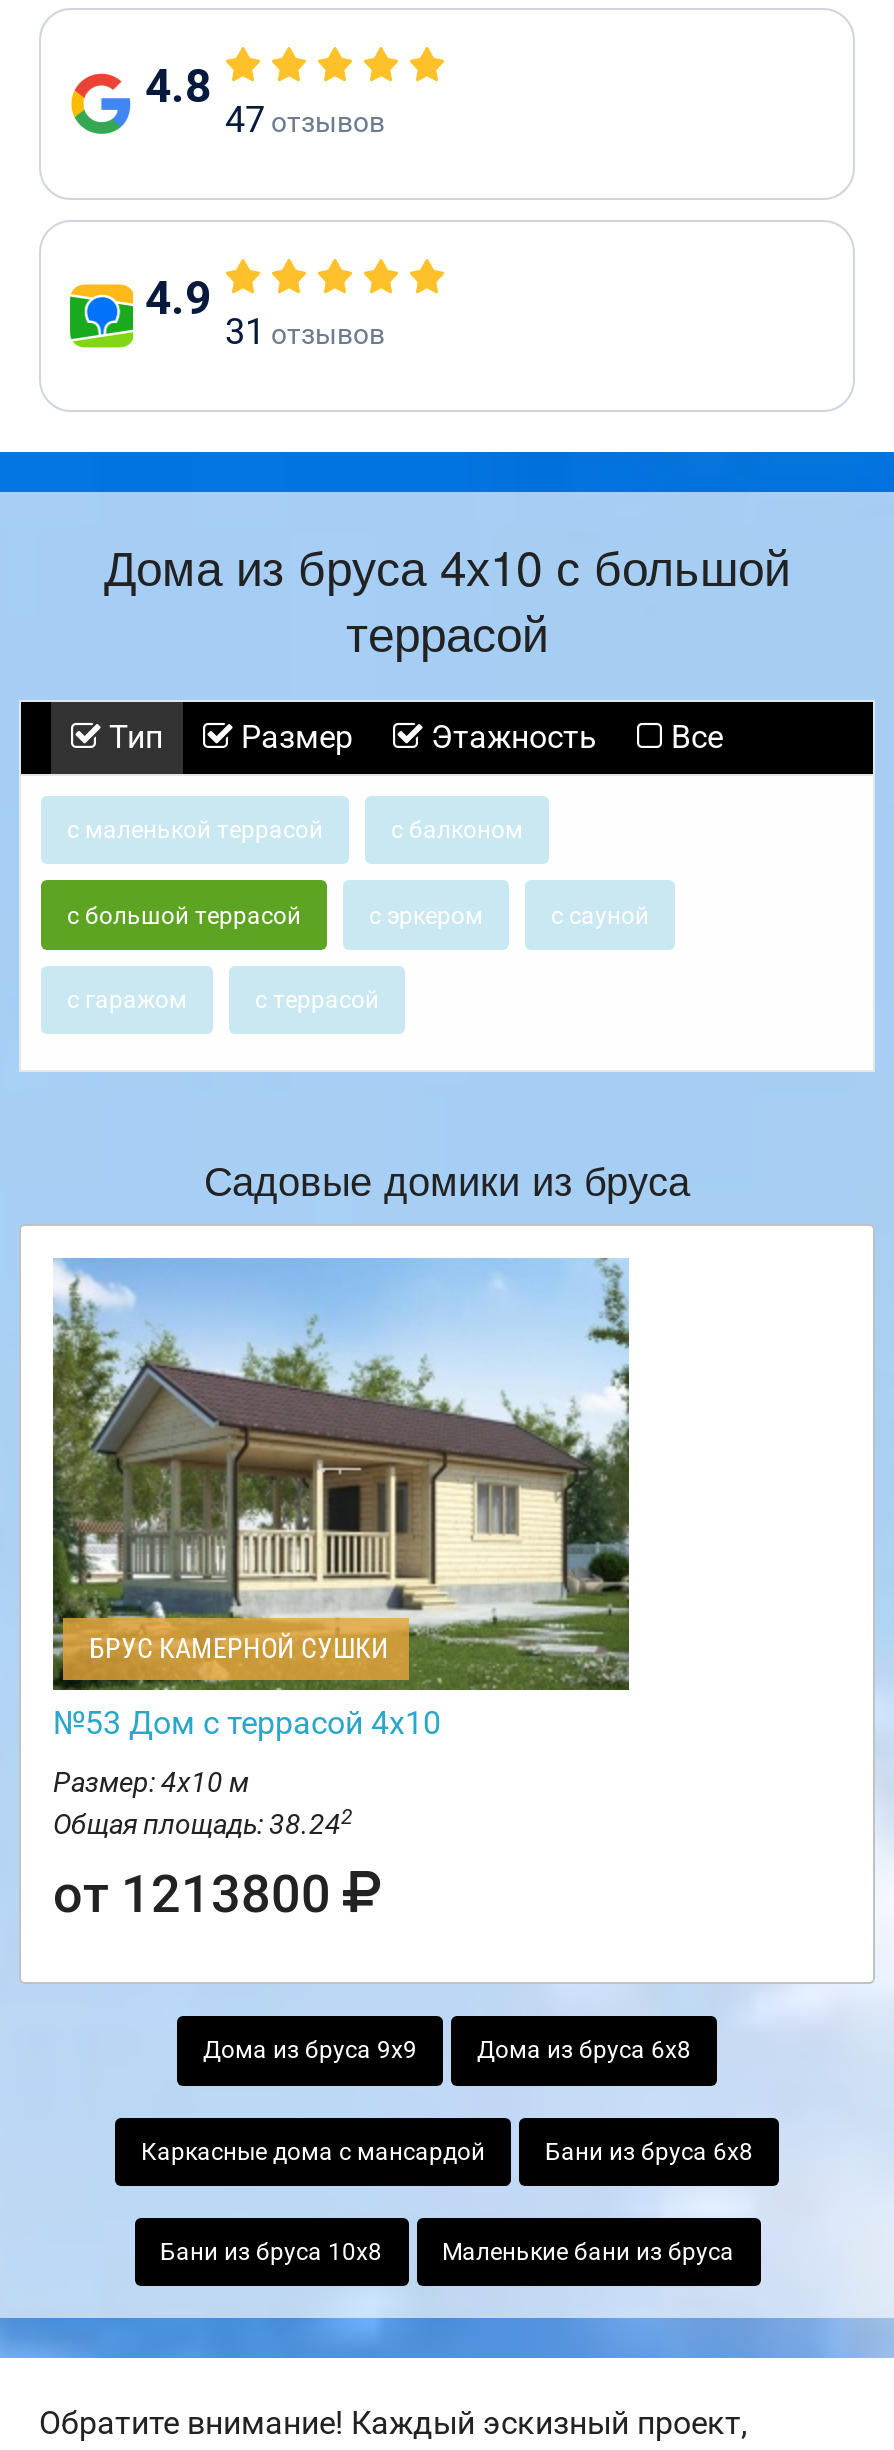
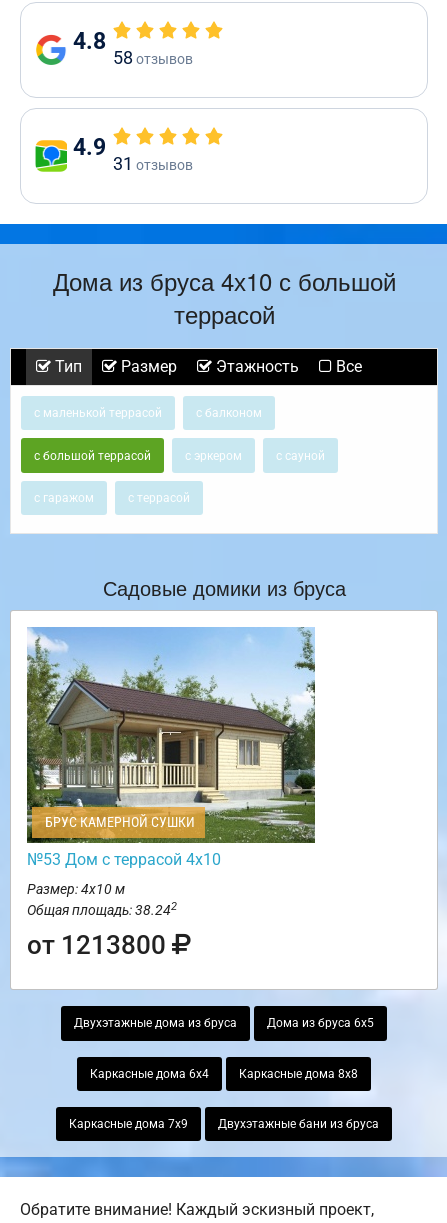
- 47 отзывов
+ 58 отзывов

- Дома из бруса 9х9
- Дома из бруса 6х8
+ Двухэтажные дома из бруса
+ Дома из бруса 6х5

- Каркасные дома с мансардой
- Бани из бруса 6х8
+ Каркасные дома 6х4
+ Каркасные дома 8х8

- Бани из бруса 10х8
- Маленькие бани из бруса
+ Каркасные дома 7х9
+ Двухэтажные бани из бруса
